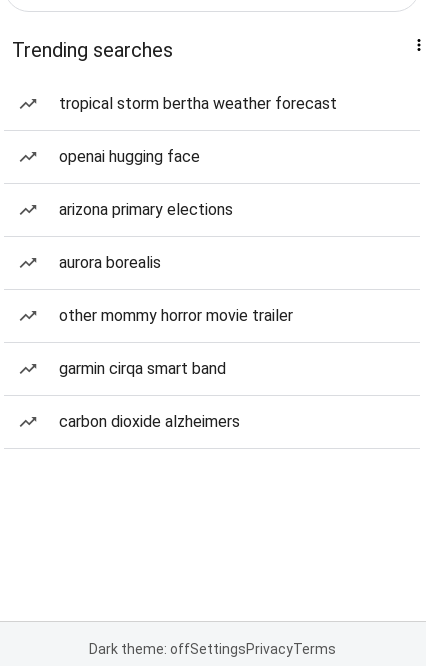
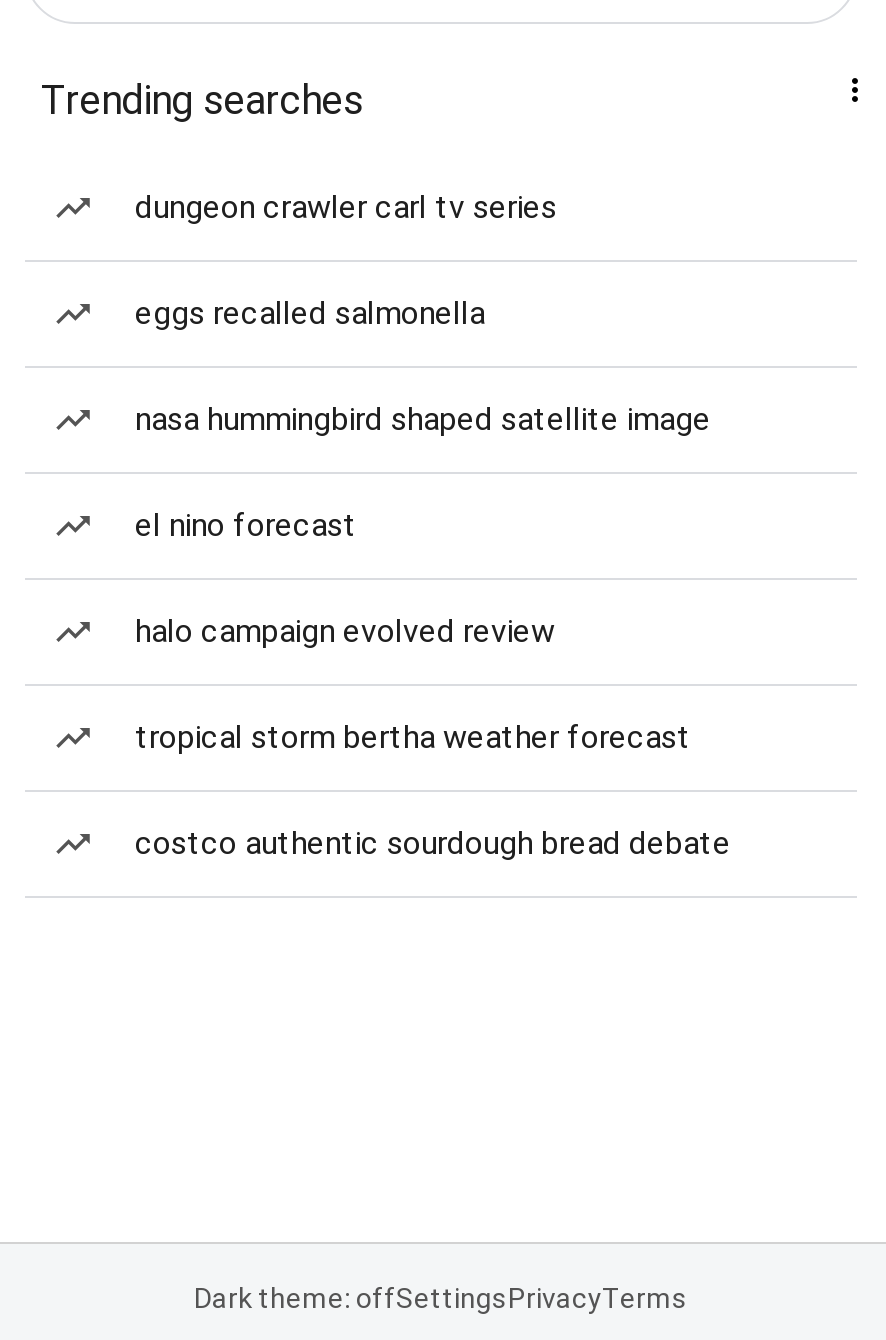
+ dungeon crawler carl tv series
+ eggs recalled salmonella
+ nasa hummingbird shaped satellite image
+ el nino forecast
+ halo campaign evolved review

moved down: tropical storm bertha weather forecast

- openai hugging face
- arizona primary elections
- aurora borealis
- other mommy horror movie trailer
- garmin cirqa smart band
- carbon dioxide alzheimers
+ costco authentic sourdough bread debate
